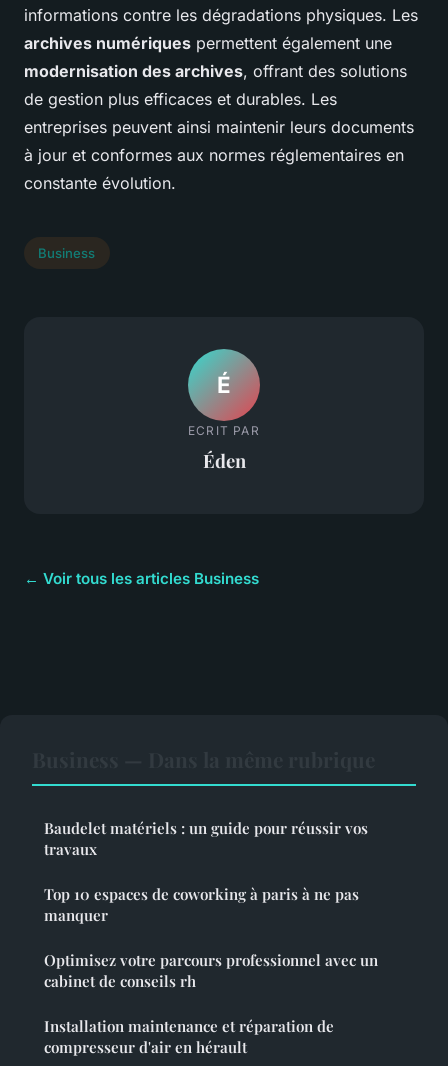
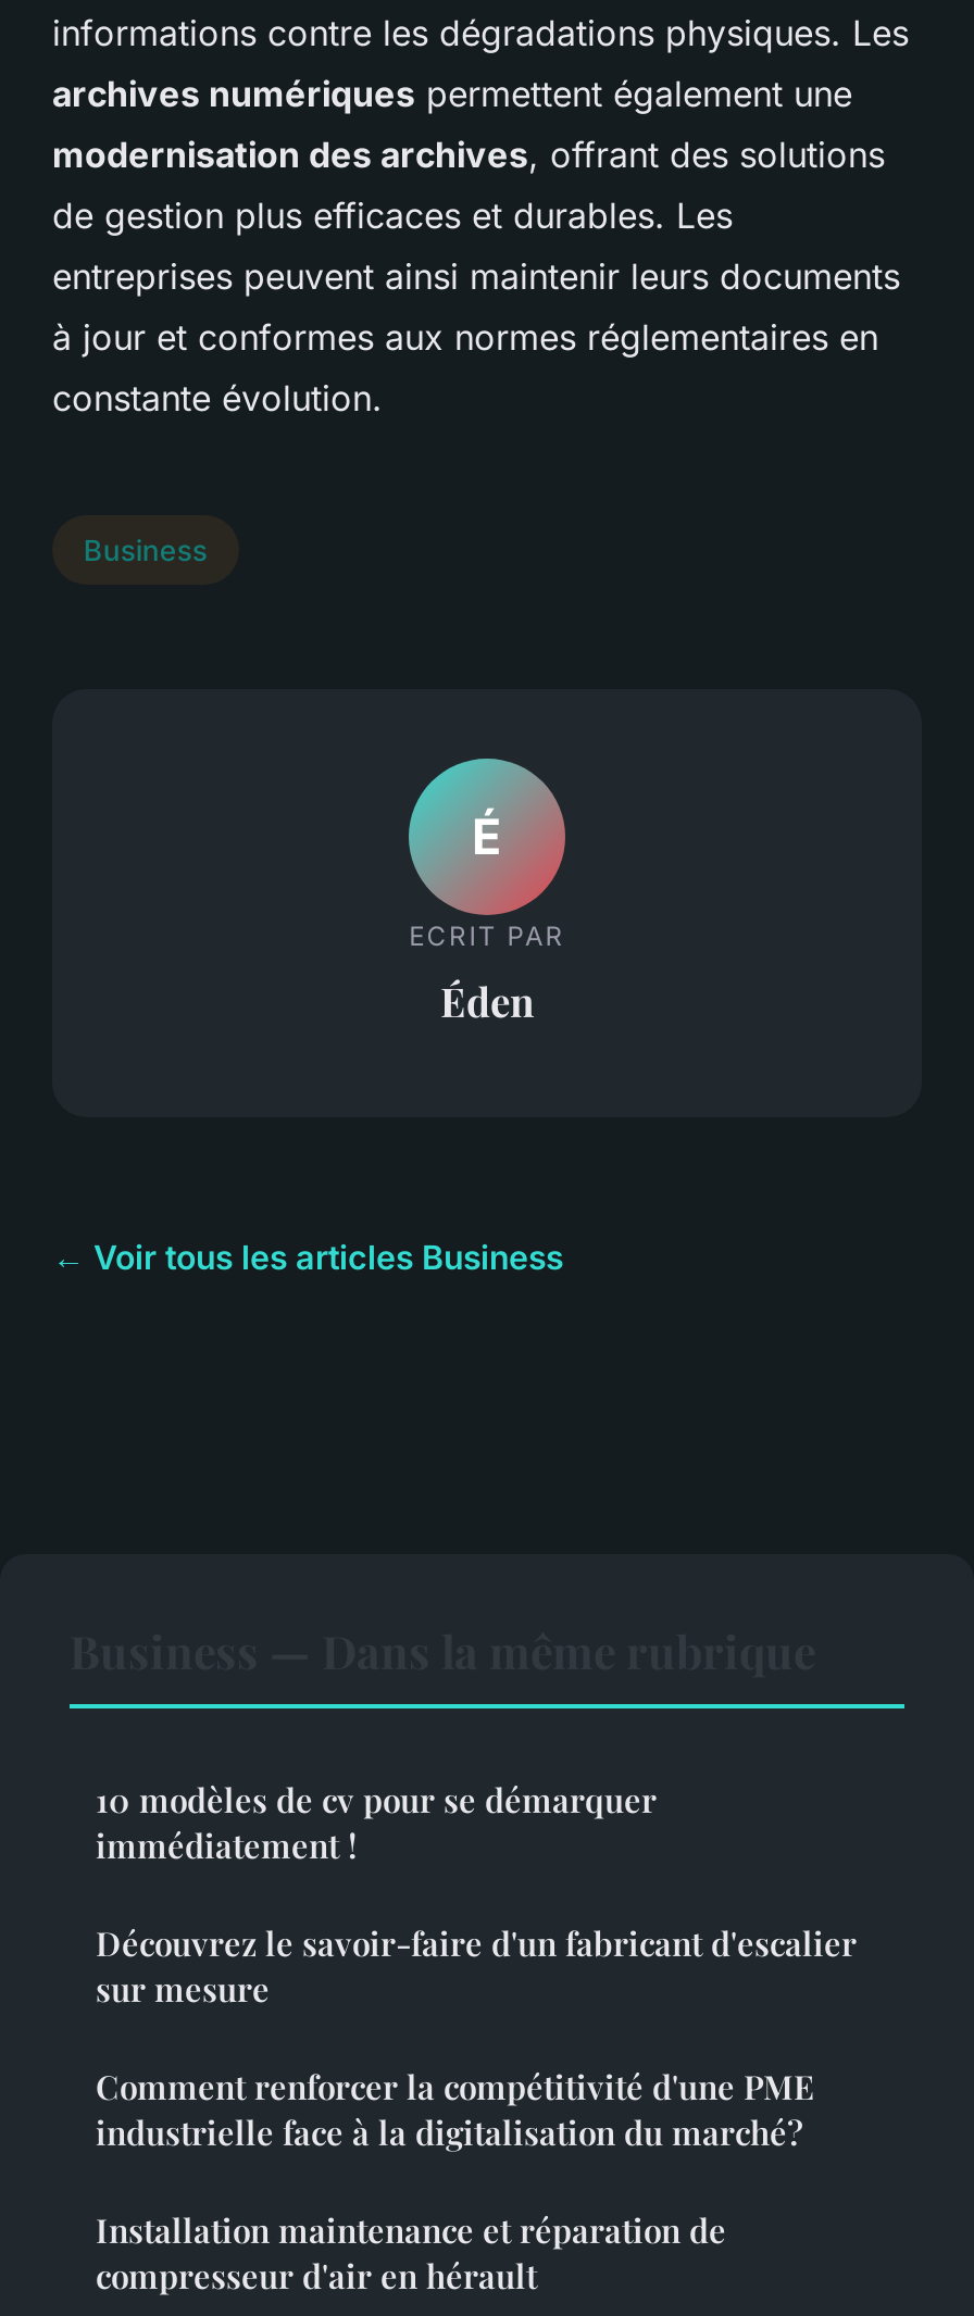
- Baudelet matériels : un guide pour réussir vos
- travaux
+ 10 modèles de cv pour se démarquer
+ immédiatement !

- Top 10 espaces de coworking à paris à ne pas
- manquer
+ Découvrez le savoir-faire d'un fabricant d'escalier
+ sur mesure

- Optimisez votre parcours professionnel avec un
- cabinet de conseils rh
+ Comment renforcer la compétitivité d'une PME
+ industrielle face à la digitalisation du marché?
